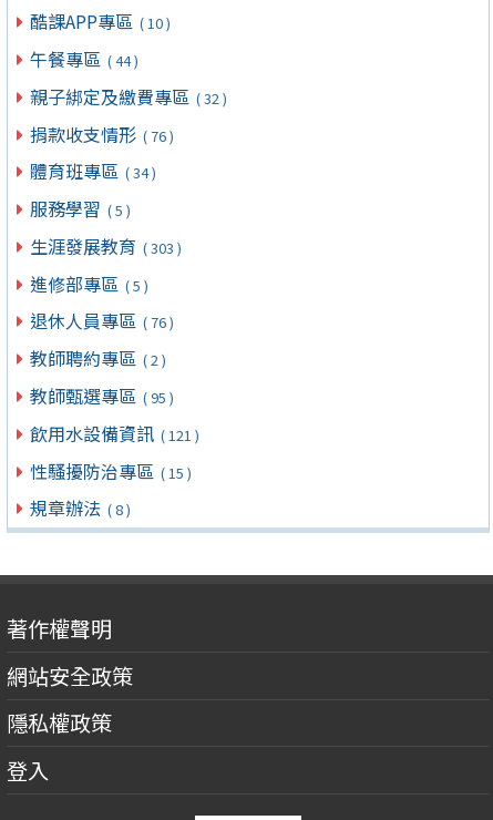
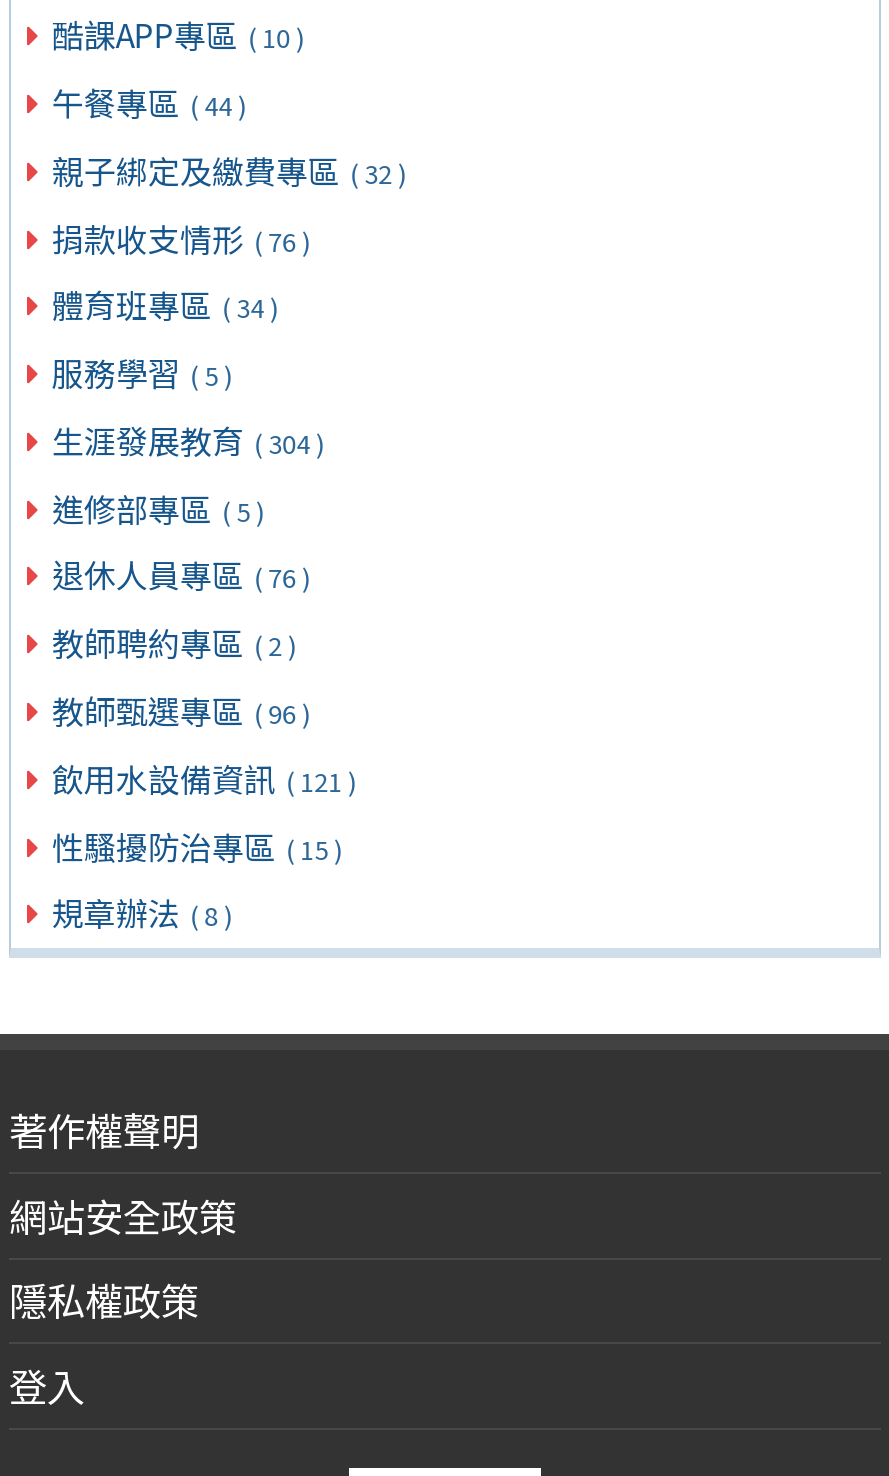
- 生涯發展教育 ( 303 )
+ 生涯發展教育 ( 304 )

- 教師甄選專區 ( 95 )
+ 教師甄選專區 ( 96 )
